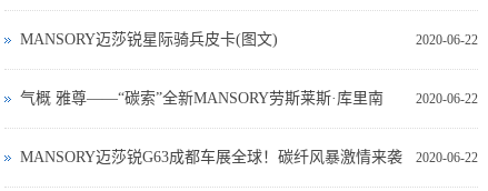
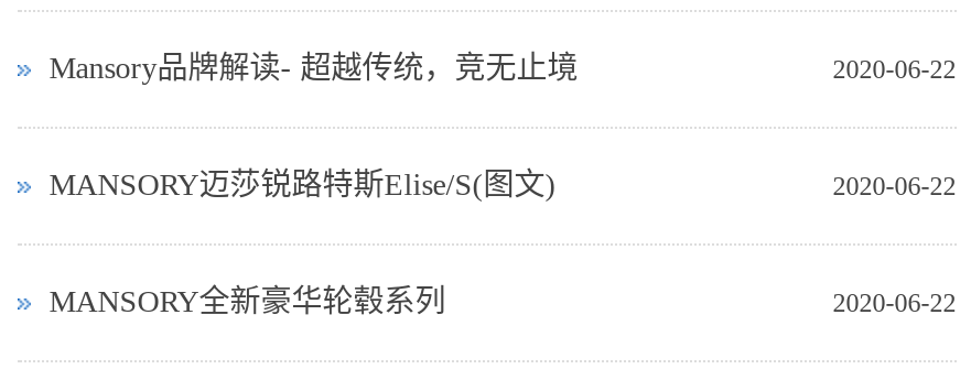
- MANSORY迈莎锐星际骑兵皮卡(图文)
+ Mansory品牌解读- 超越传统，竞无止境

- 气概 雅尊——“碳索”全新MANSORY劳斯莱斯·库里南
+ MANSORY迈莎锐路特斯Elise/S(图文)

- MANSORY迈莎锐G63成都车展全球！碳纤风暴激情来袭
+ MANSORY全新豪华轮毂系列
